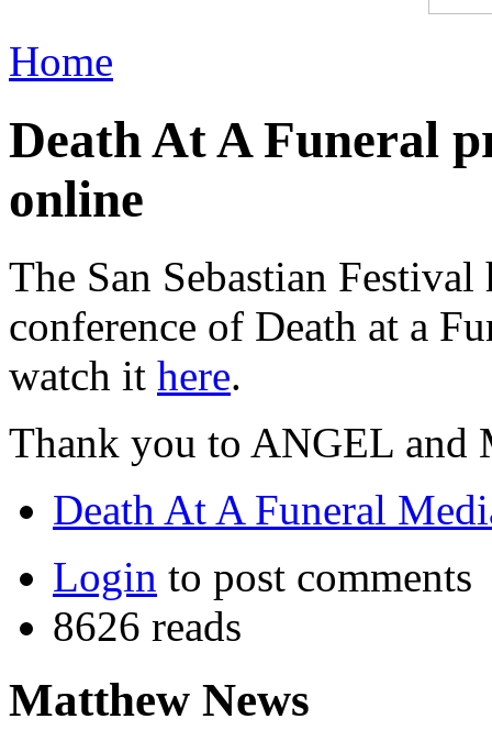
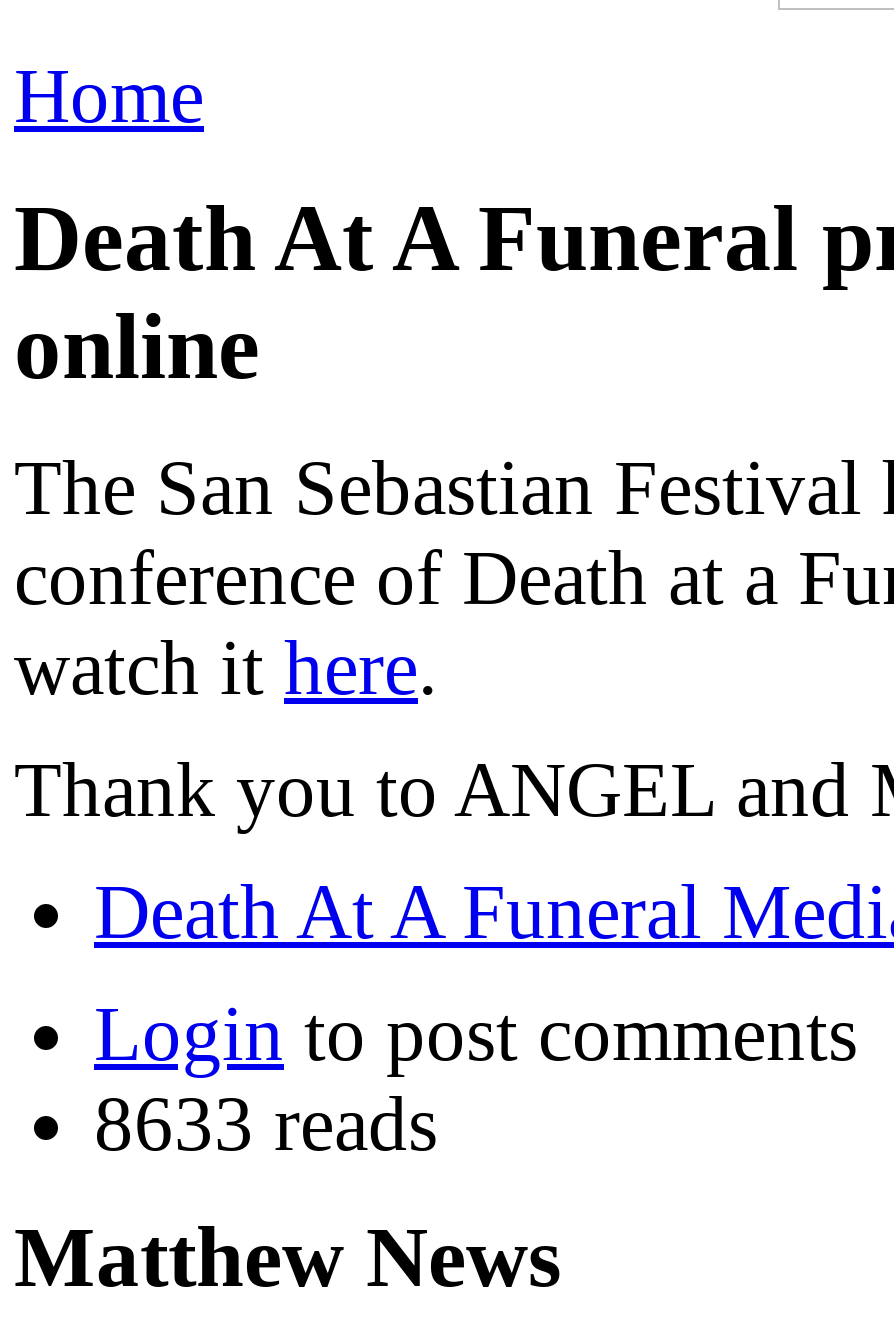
- 8626 reads
+ 8633 reads
